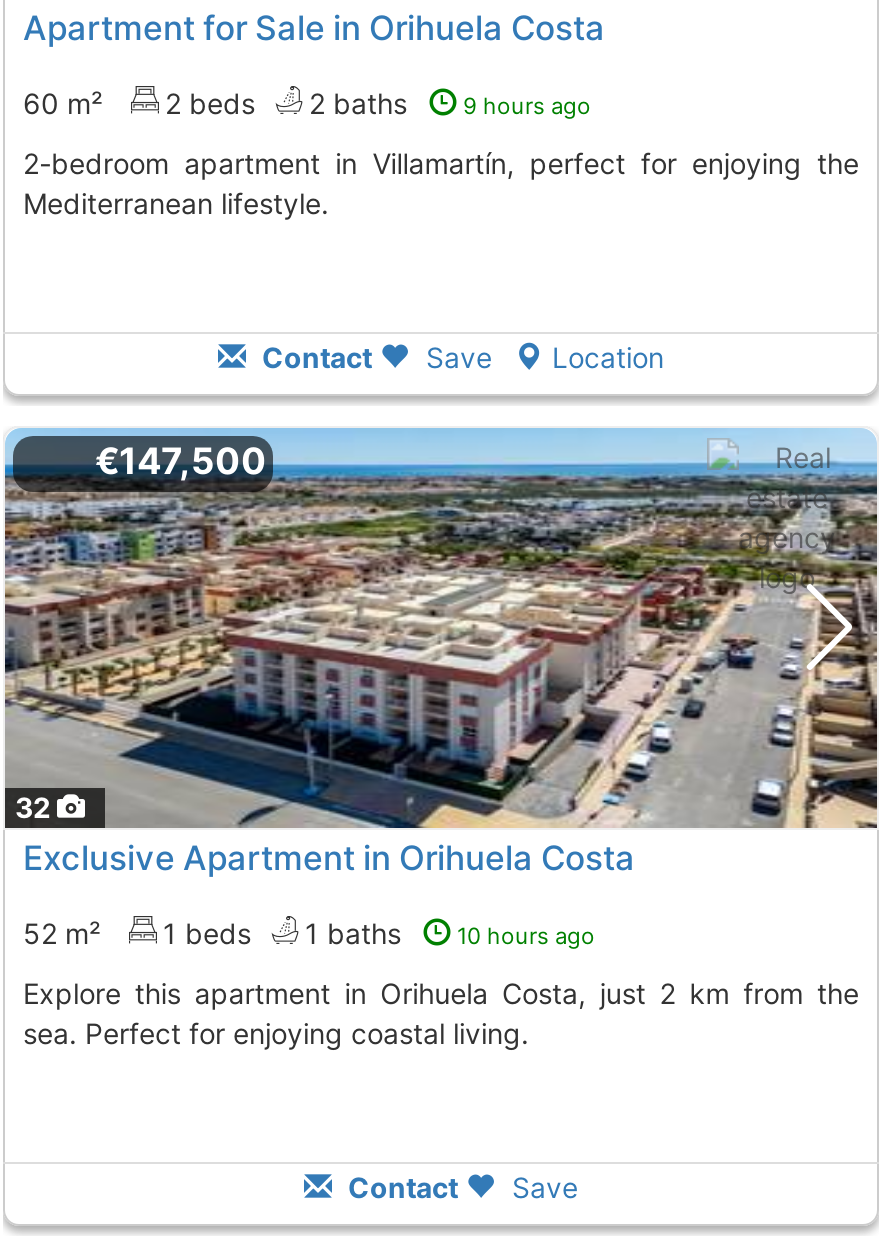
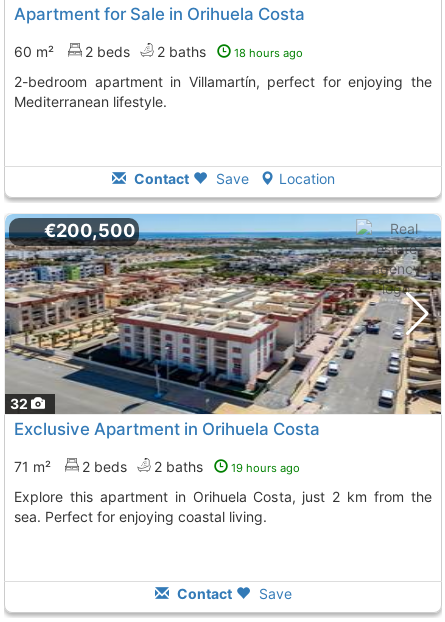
- 60 m² 2 beds 2 baths 9 hours ago
+ 60 m² 2 beds 2 baths 18 hours ago

- €147,500
+ €200,500

- 52 m²
+ 71 m²

- 1 beds
+ 2 beds

- 1 baths
+ 2 baths

- 10 hours ago
+ 19 hours ago
